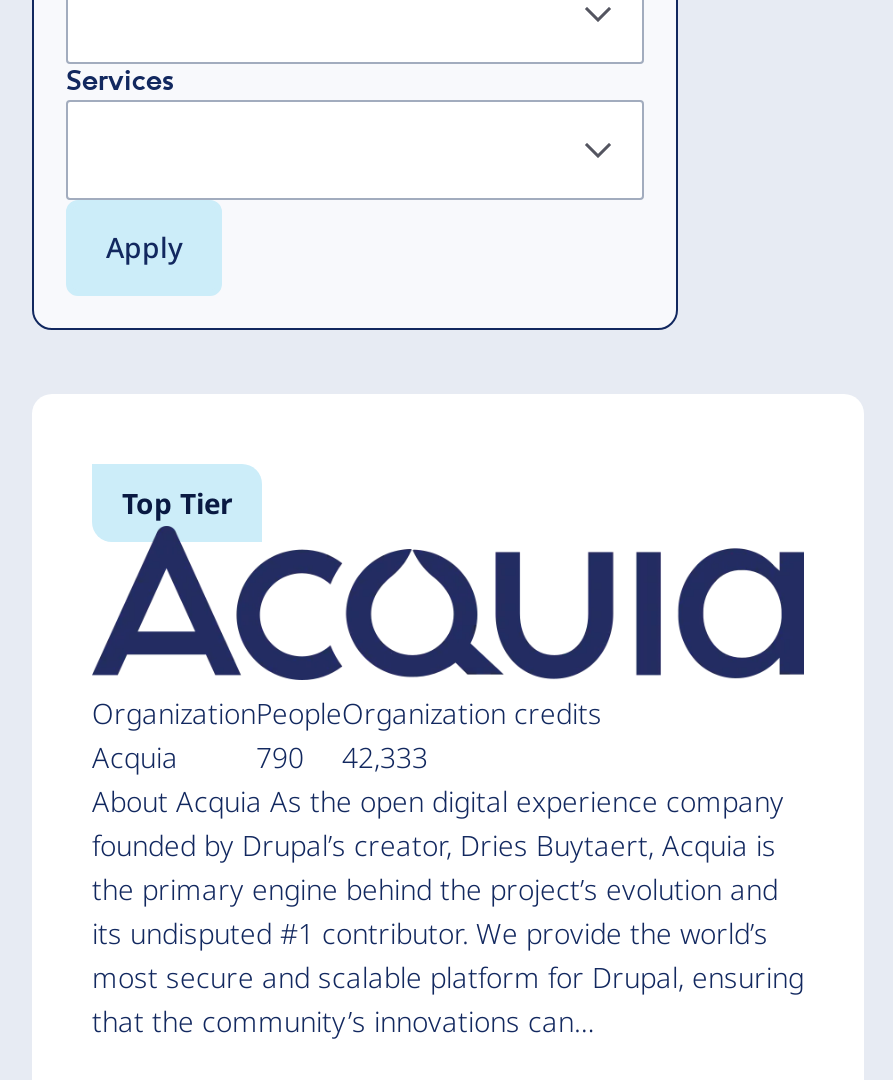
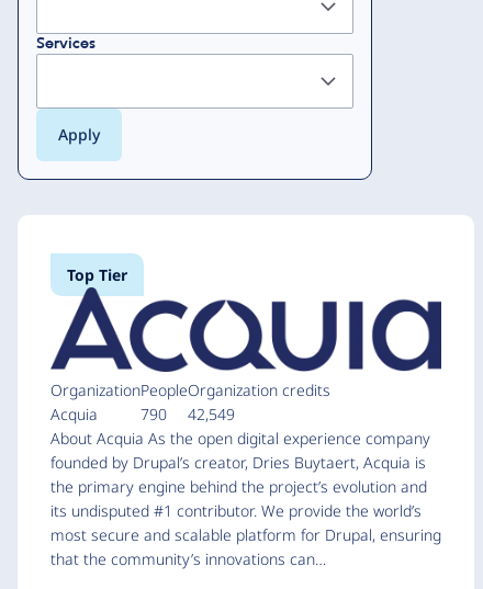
- 790 42,333
+ 790 42,549
